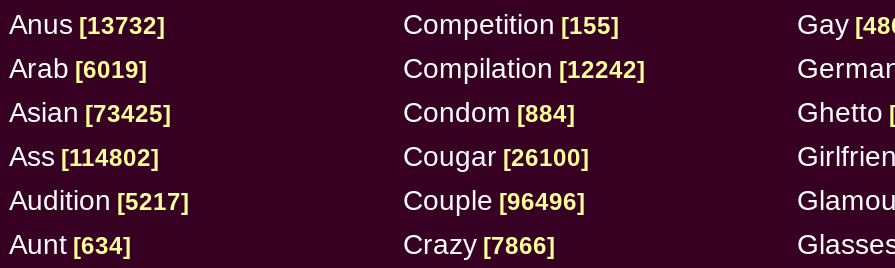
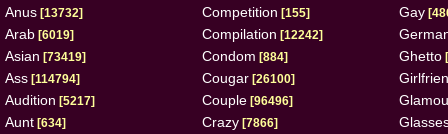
- Asian [73425]
+ Asian [73419]

- Ass [114802]
+ Ass [114794]
